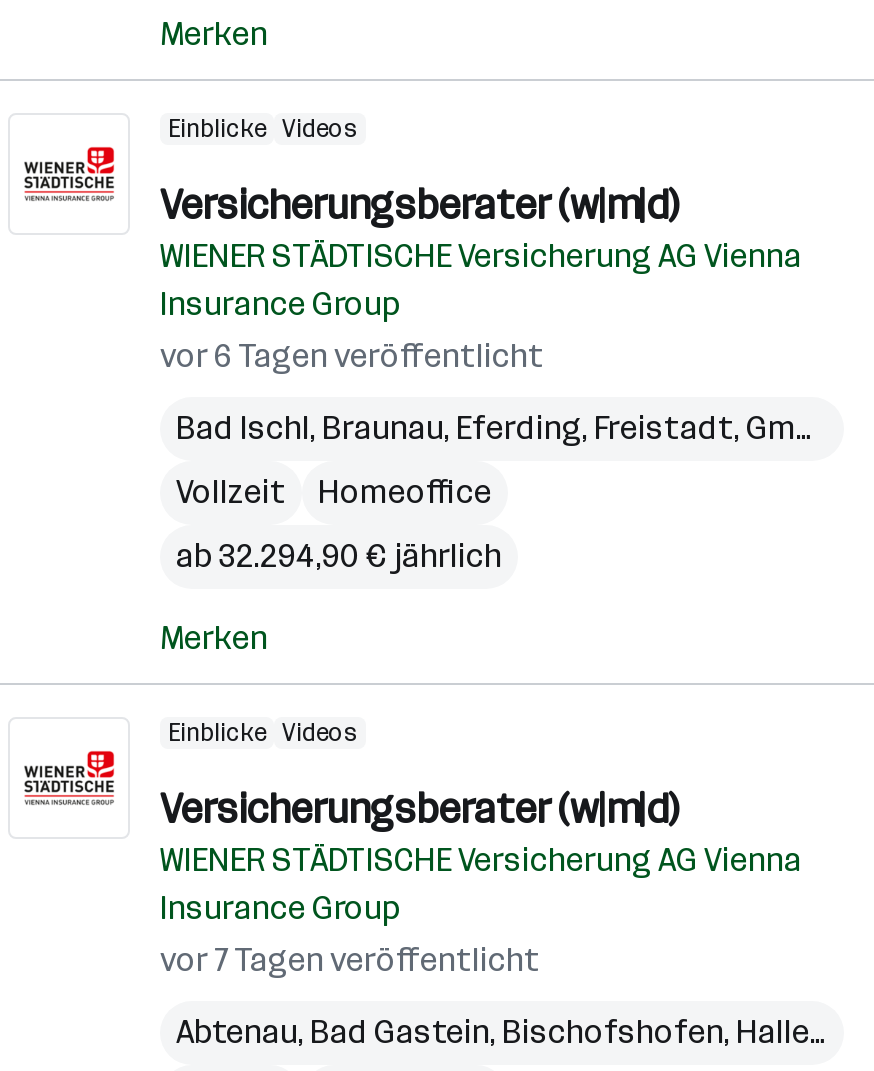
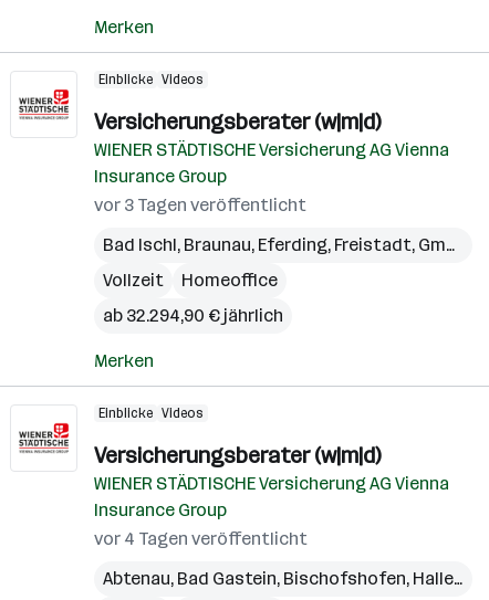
- vor 6 Tagen veröffentlicht
+ vor 3 Tagen veröffentlicht

- vor 7 Tagen veröffentlicht
+ vor 4 Tagen veröffentlicht
